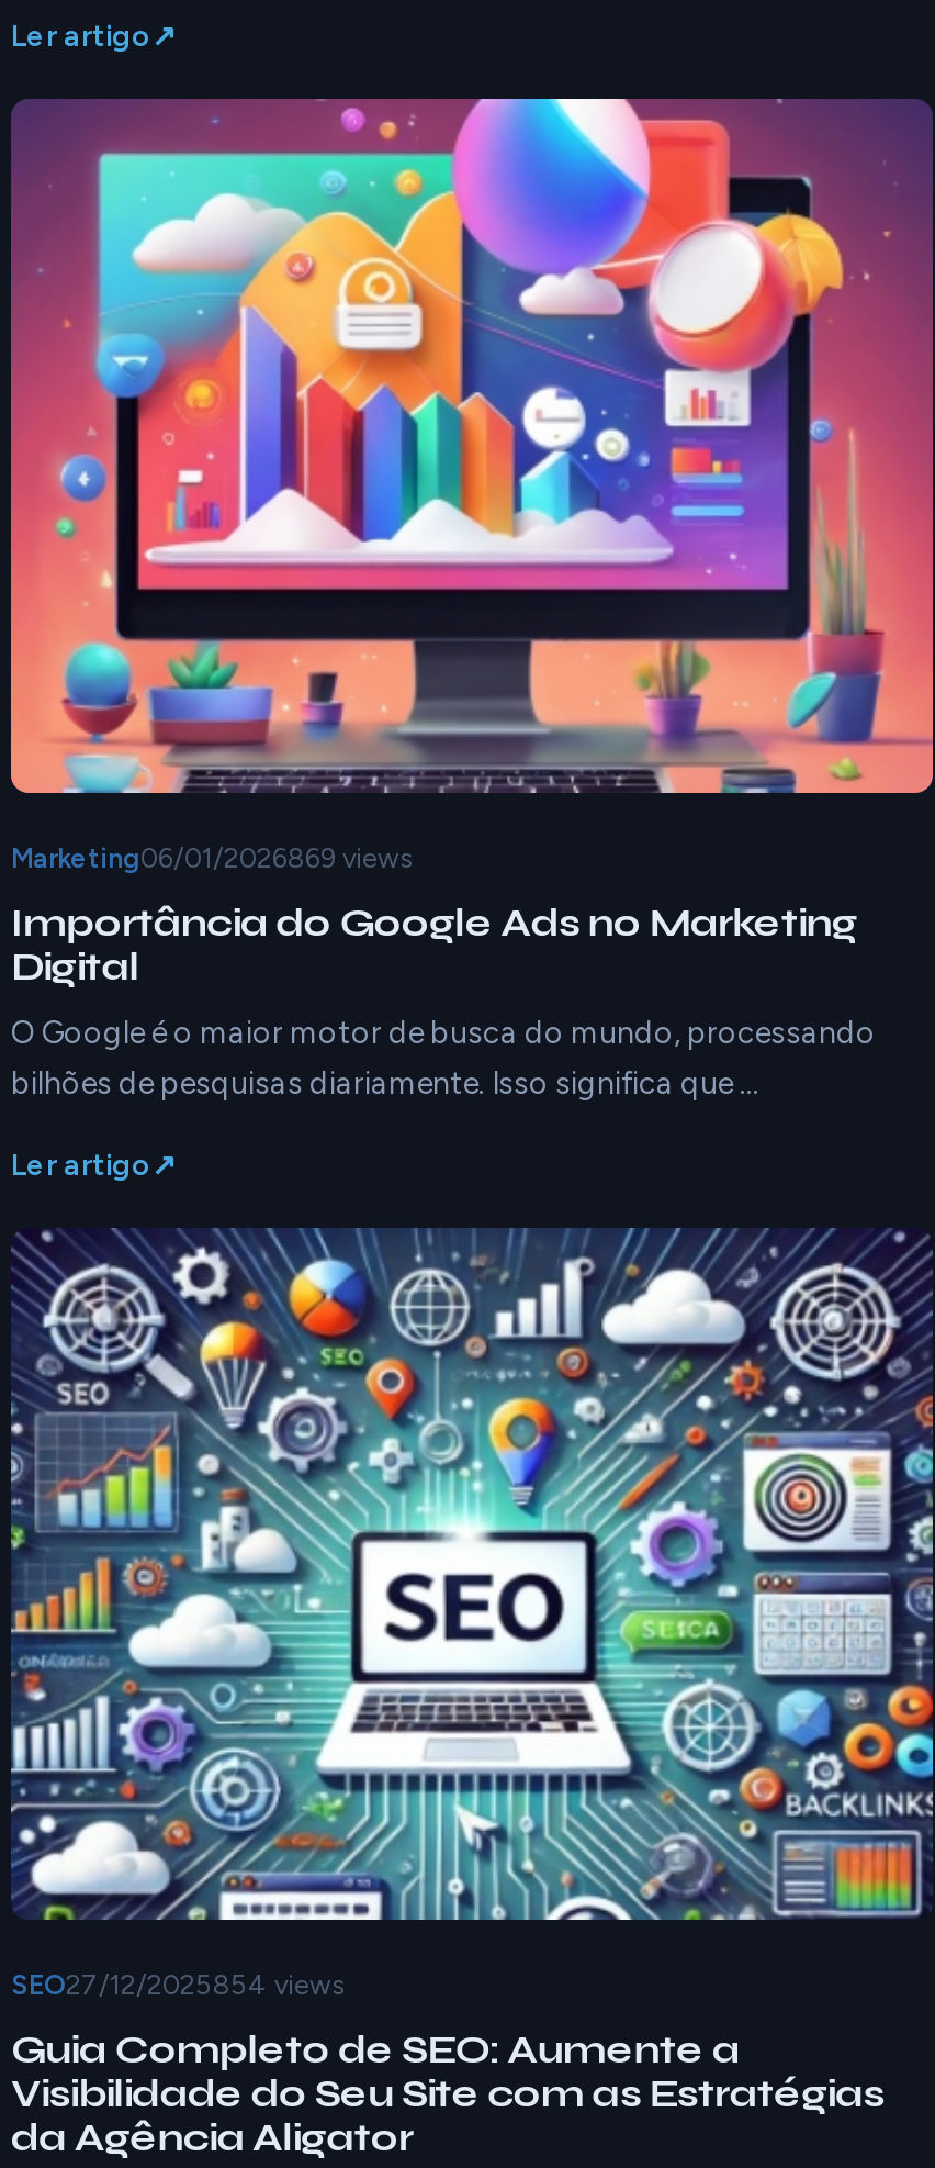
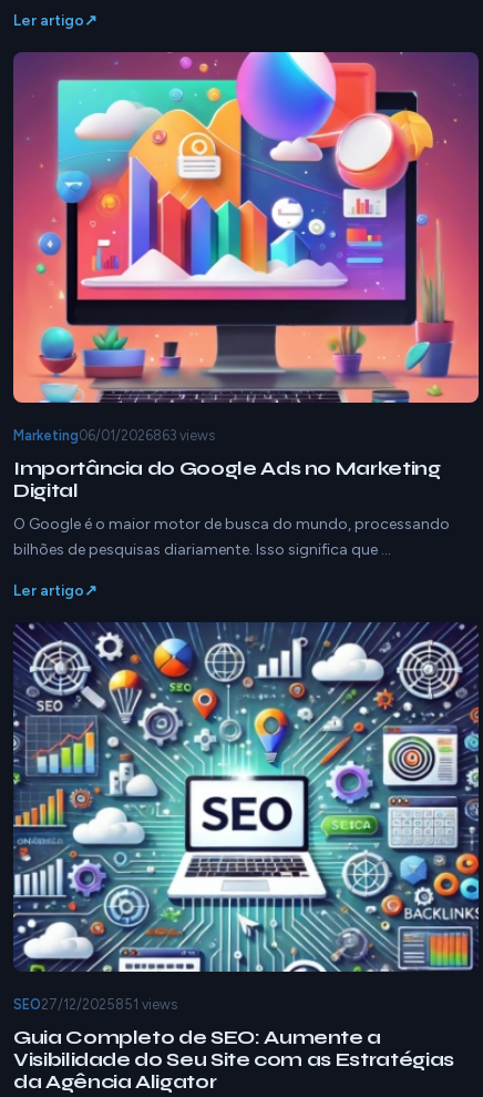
- Marketing06/01/2026869 views
+ Marketing06/01/2026863 views

- SEO27/12/2025854 views
+ SEO27/12/2025851 views
